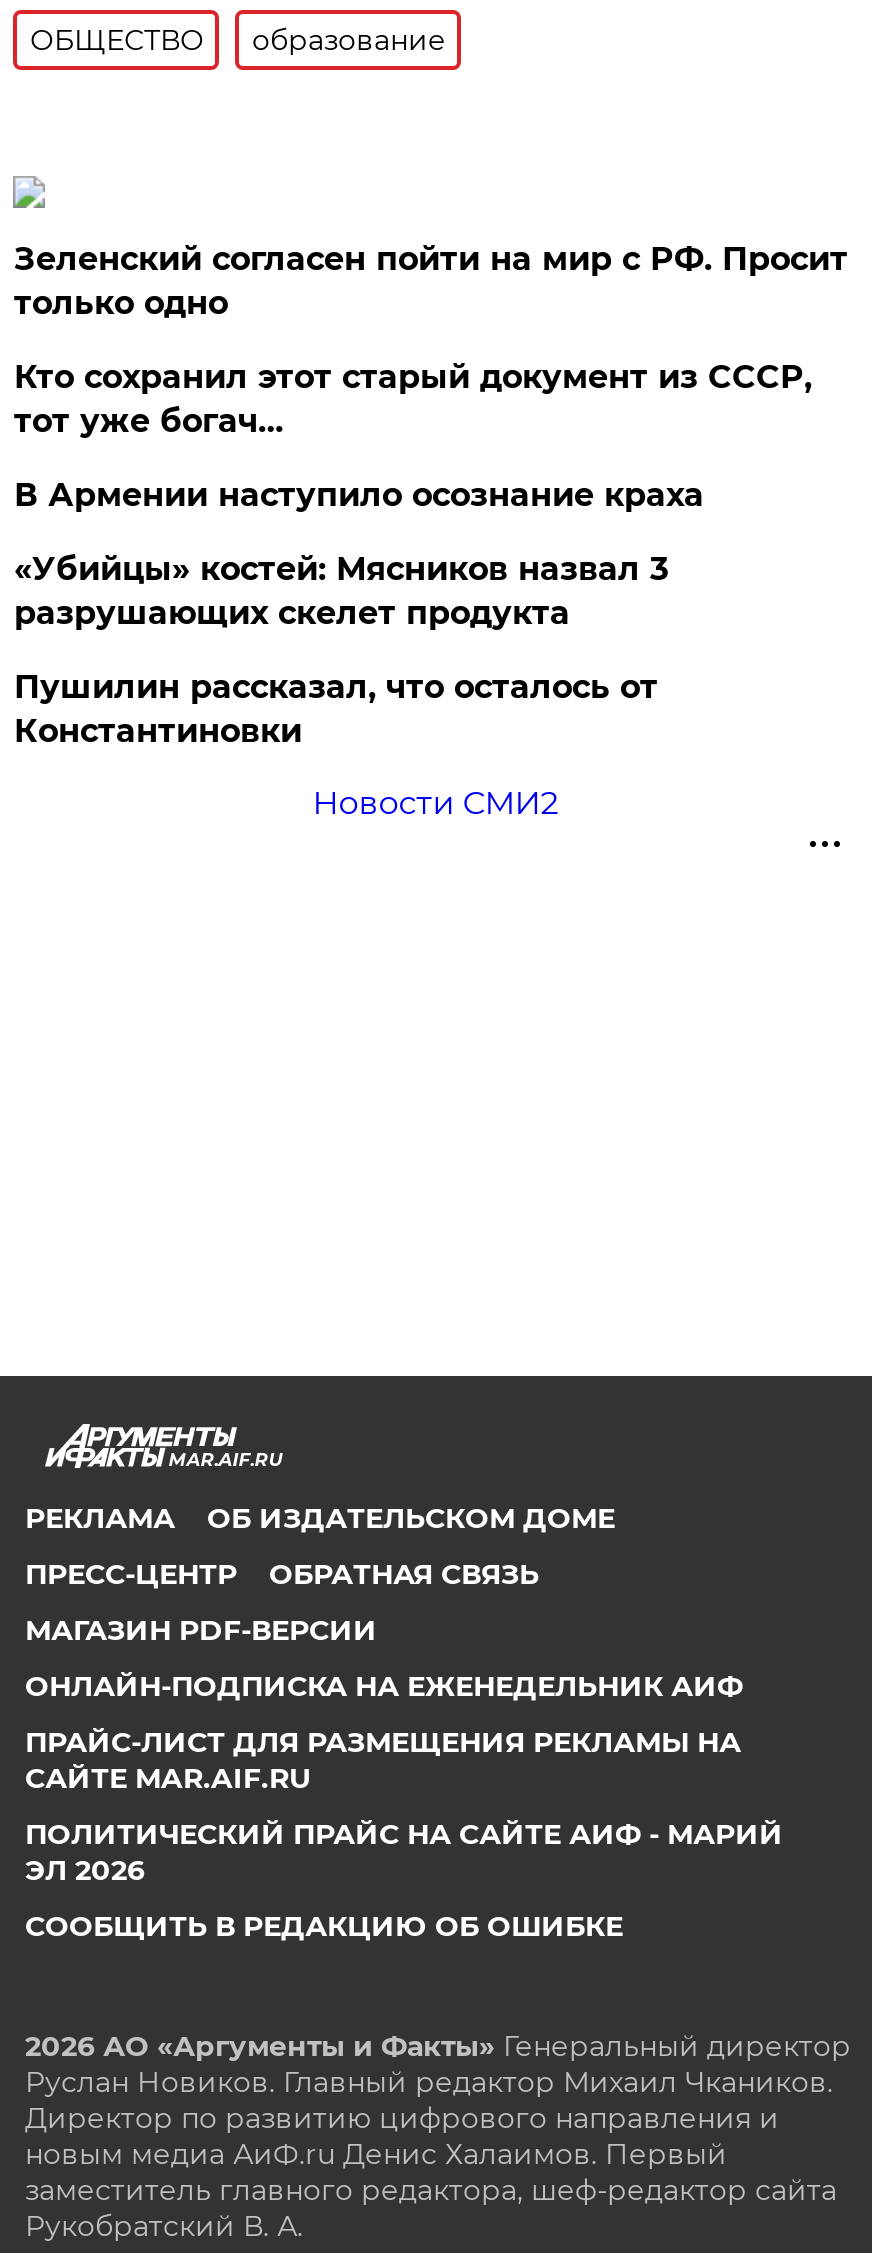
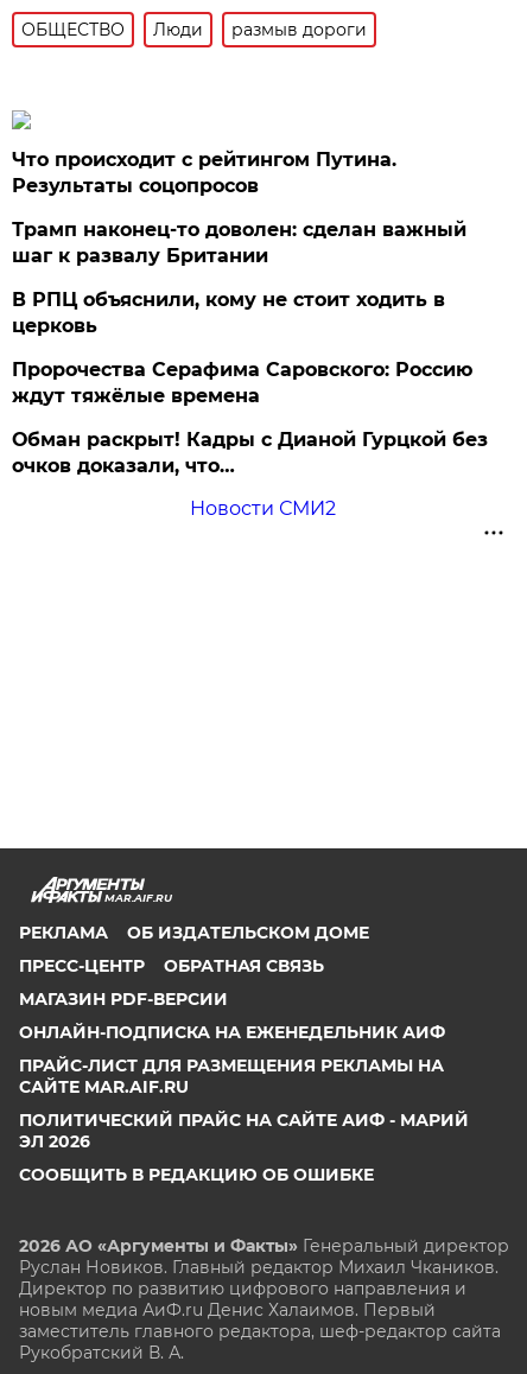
- образование
+ Люди
+ размыв дороги

- Зеленский согласен пойти на мир с РФ. Просит
- только одно
+ Что происходит с рейтингом Путина.
+ Результаты соцопросов

- Кто сохранил этот старый документ из СССР,
- тот уже богач…
+ Трамп наконец-то доволен: сделан важный
+ шаг к развалу Британии

- В Армении наступило осознание краха
+ В РПЦ объяснили, кому не стоит ходить в
+ церковь

- «Убийцы» костей: Мясников назвал 3
- разрушающих скелет продукта
+ Пророчества Серафима Саровского: Россию
+ ждут тяжёлые времена

- Пушилин рассказал, что осталось от
- Константиновки
+ Обман раскрыт! Кадры с Дианой Гурцкой без
+ очков доказали, что…
